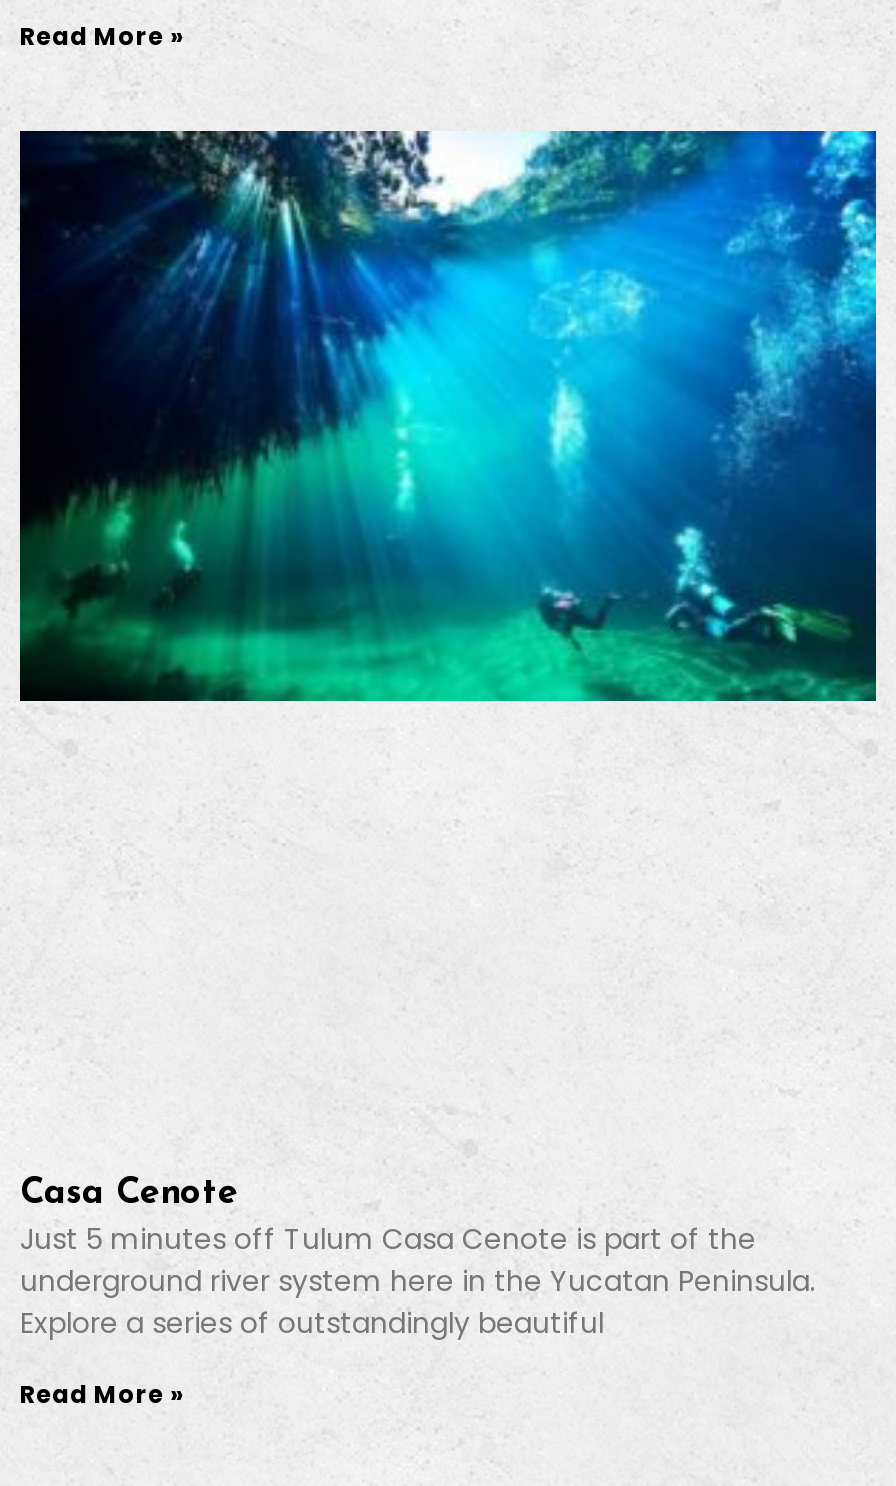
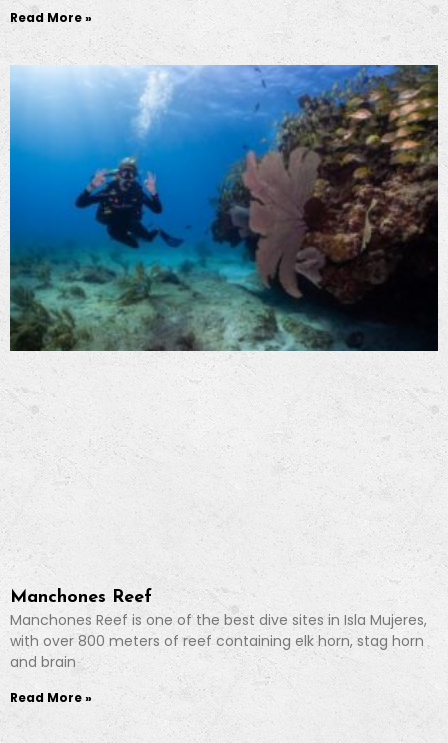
- [image]
+ [image]

- Casa Cenote
- Just 5 minutes off Tulum Casa Cenote is part of the
- underground river system here in the Yucatan Peninsula.
- Explore a series of outstandingly beautiful
+ Manchones Reef
+ Manchones Reef is one of the best dive sites in Isla Mujeres,
+ with over 800 meters of reef containing elk horn, stag horn
+ and brain
